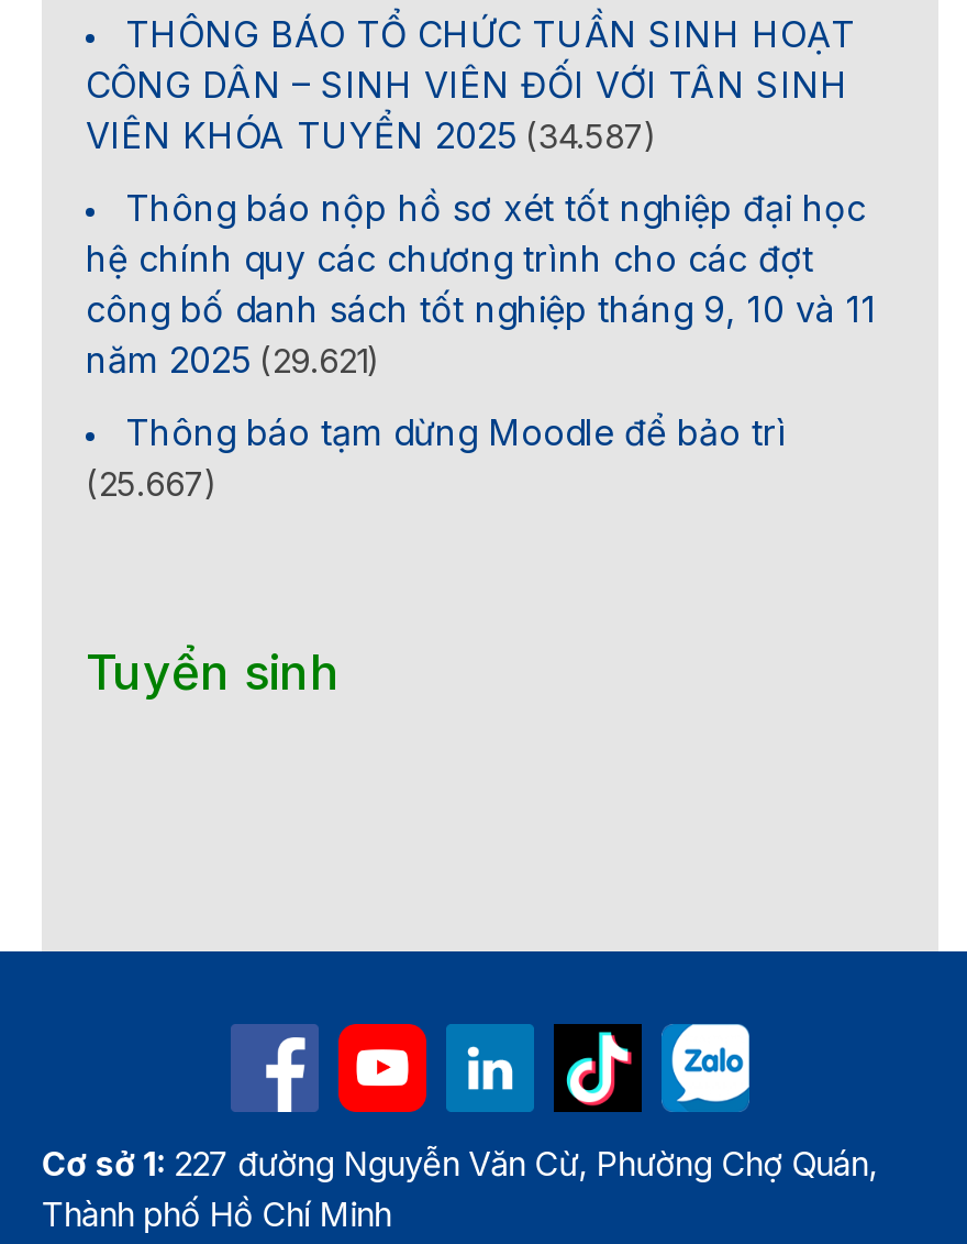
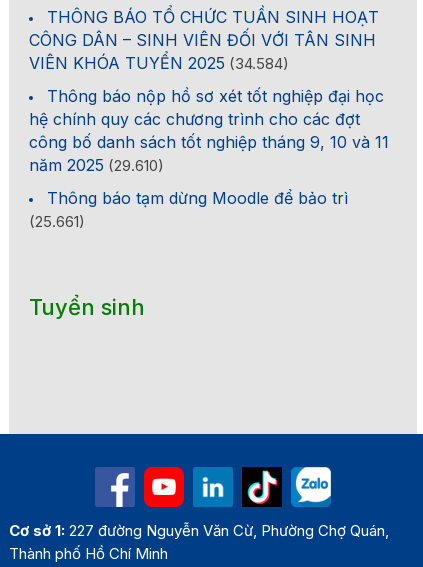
- VIÊN KHÓA TUYỂN 2025 (34.587)
+ VIÊN KHÓA TUYỂN 2025 (34.584)

- năm 2025 (29.621)
+ năm 2025 (29.610)

- (25.667)
+ (25.661)
